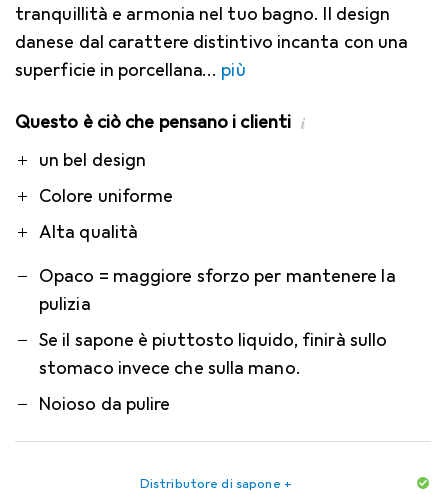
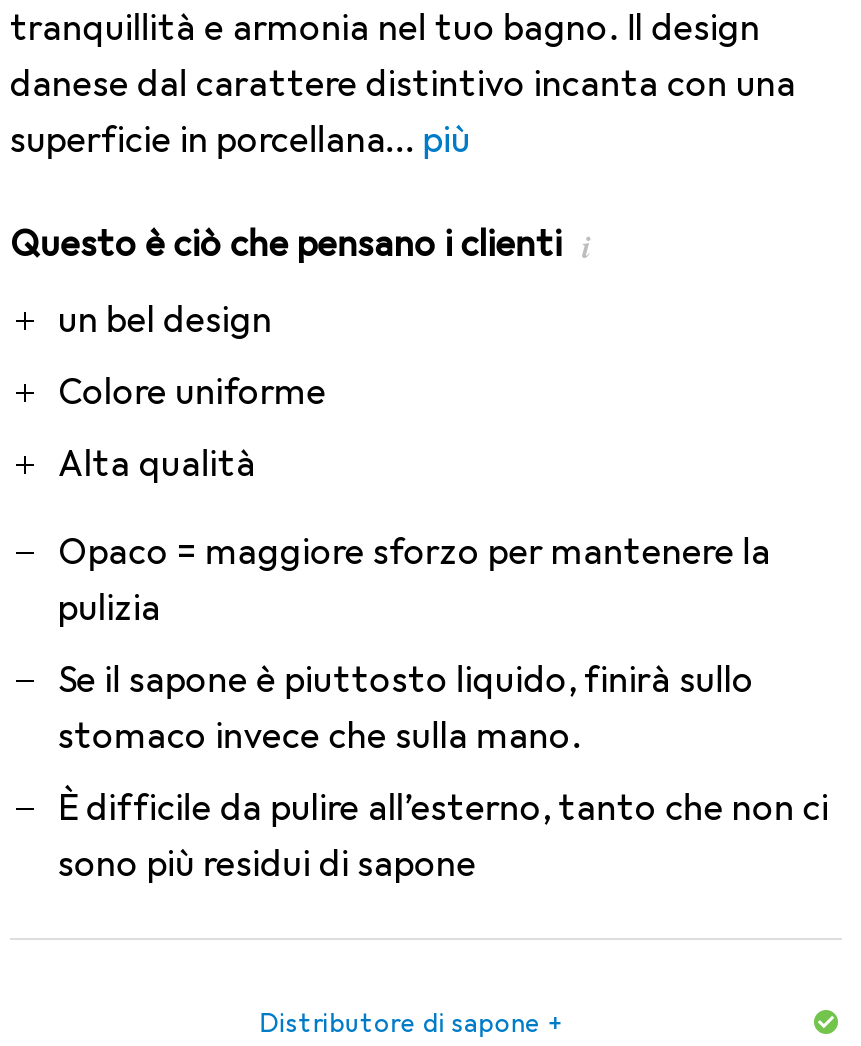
- Noioso da pulire
+ È difficile da pulire all’esterno, tanto che non ci
+ sono più residui di sapone
